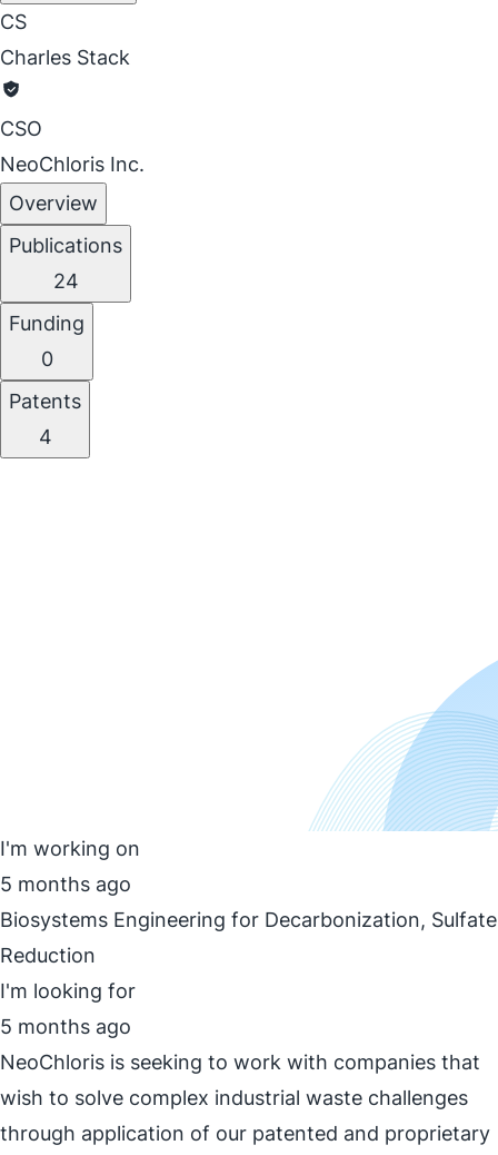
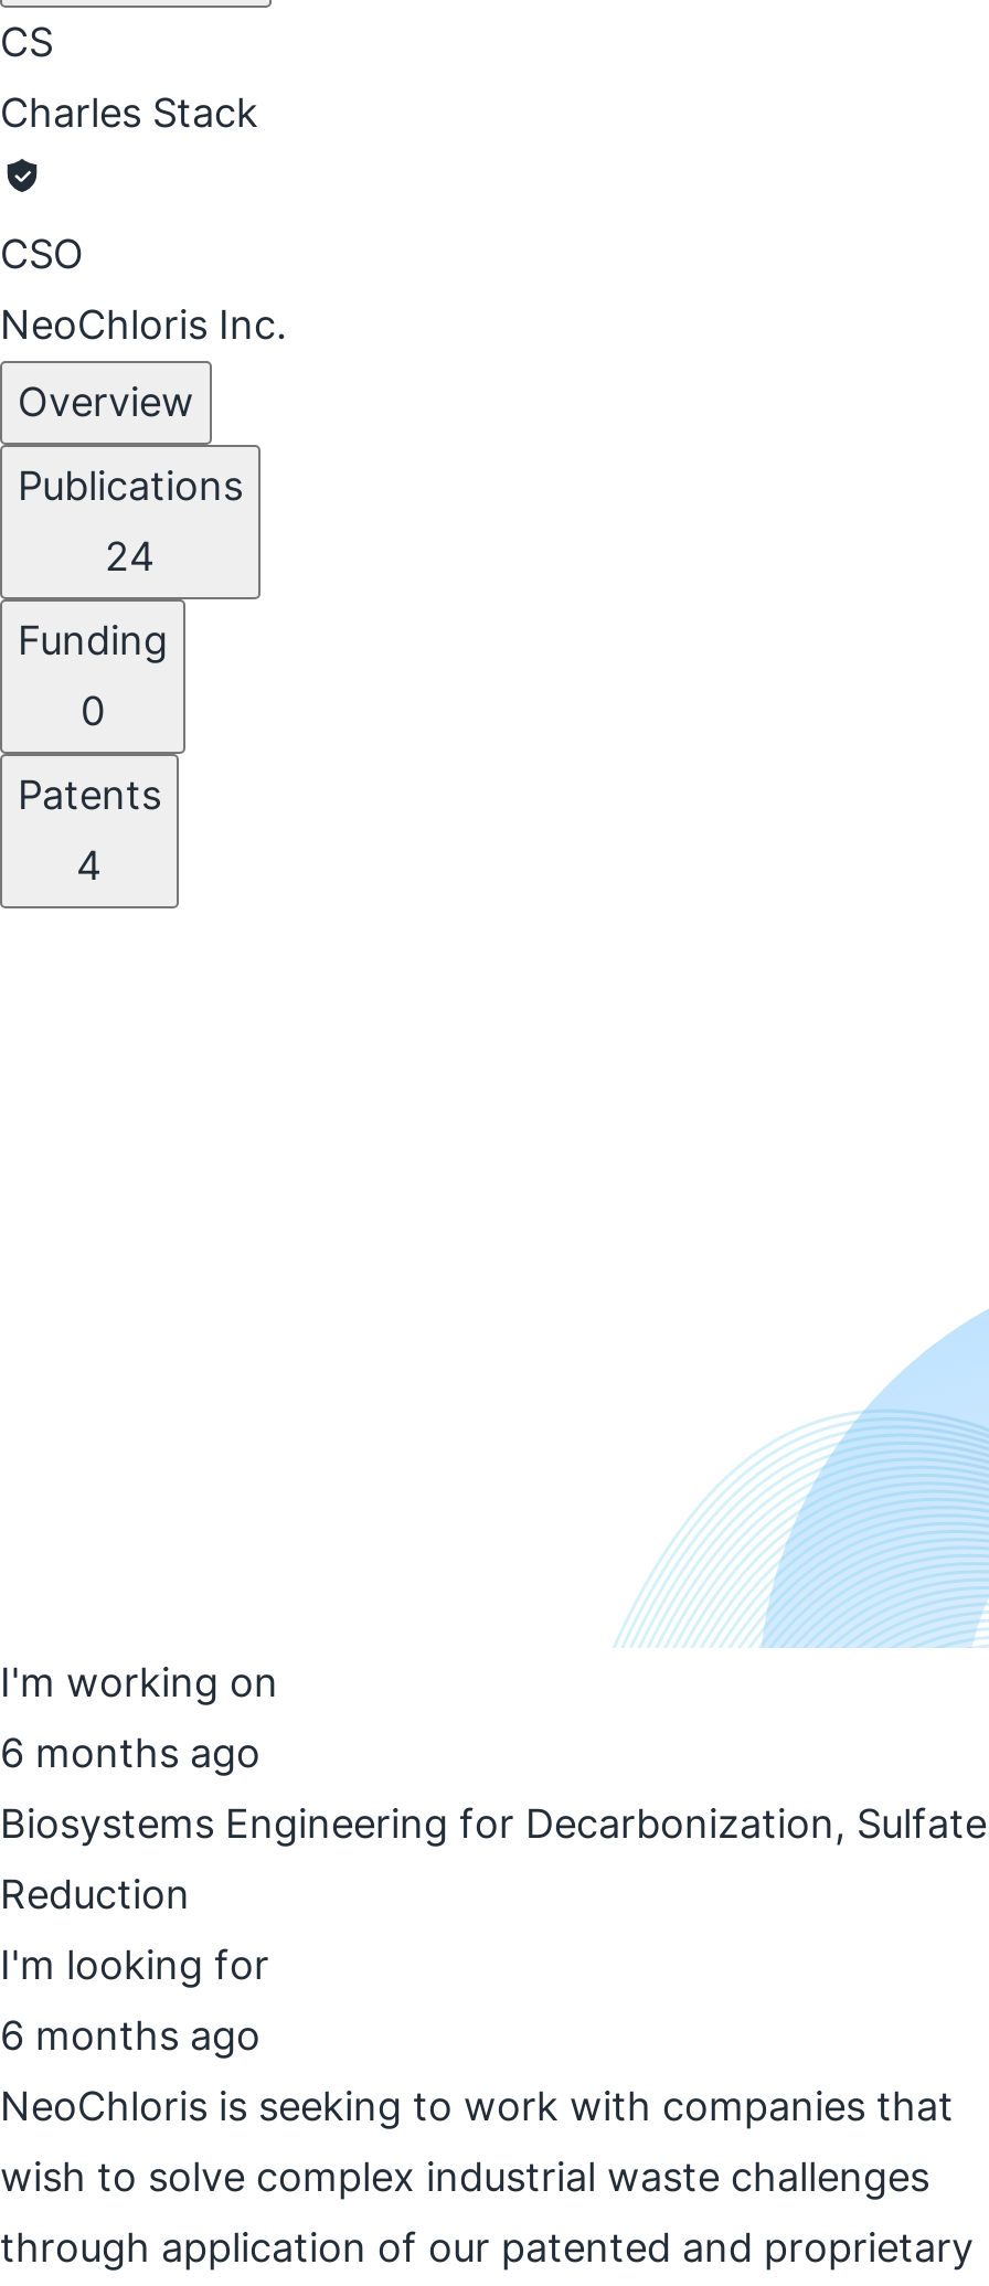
- 5 months ago
+ 6 months ago

- 5 months ago
+ 6 months ago
